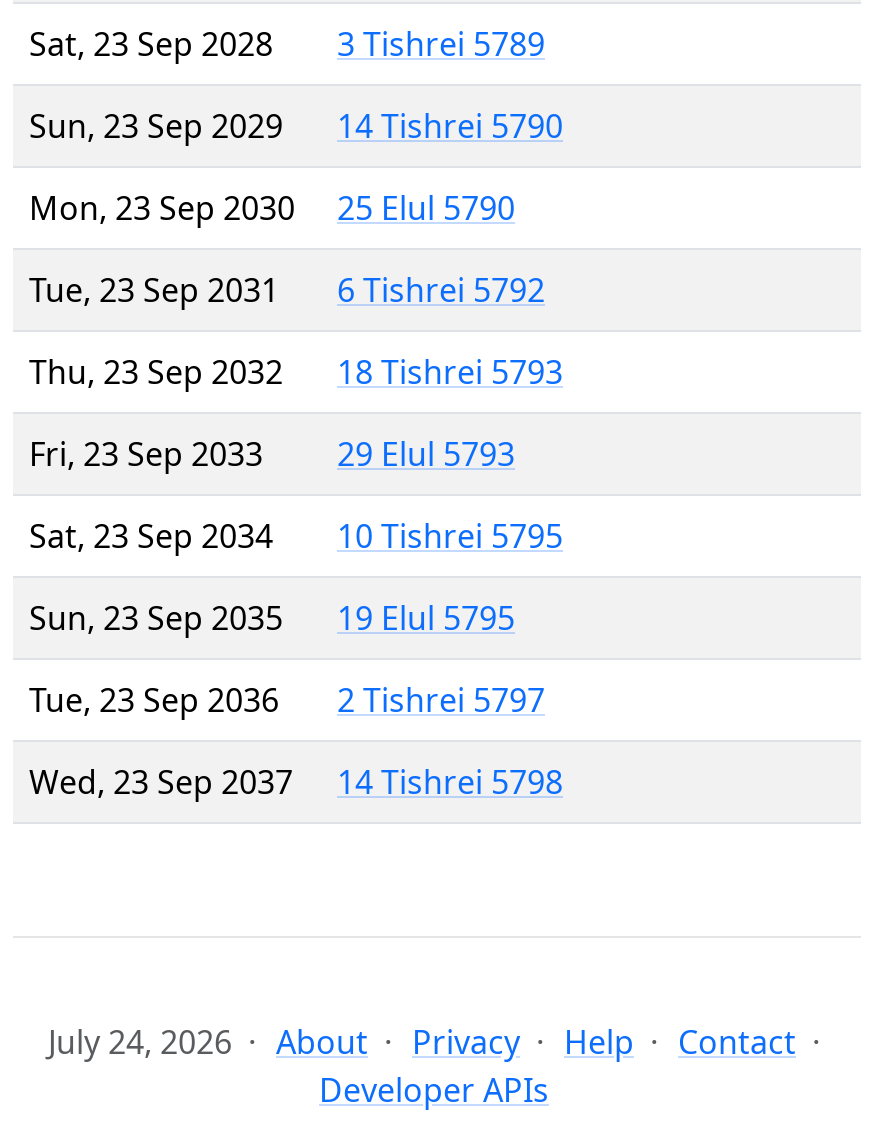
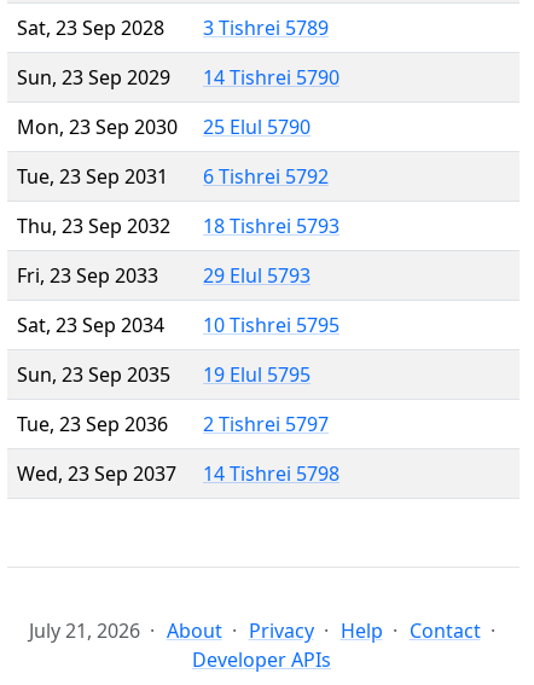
- July 24, 2026 About Privacy Help Contact
+ July 21, 2026 About Privacy Help Contact
